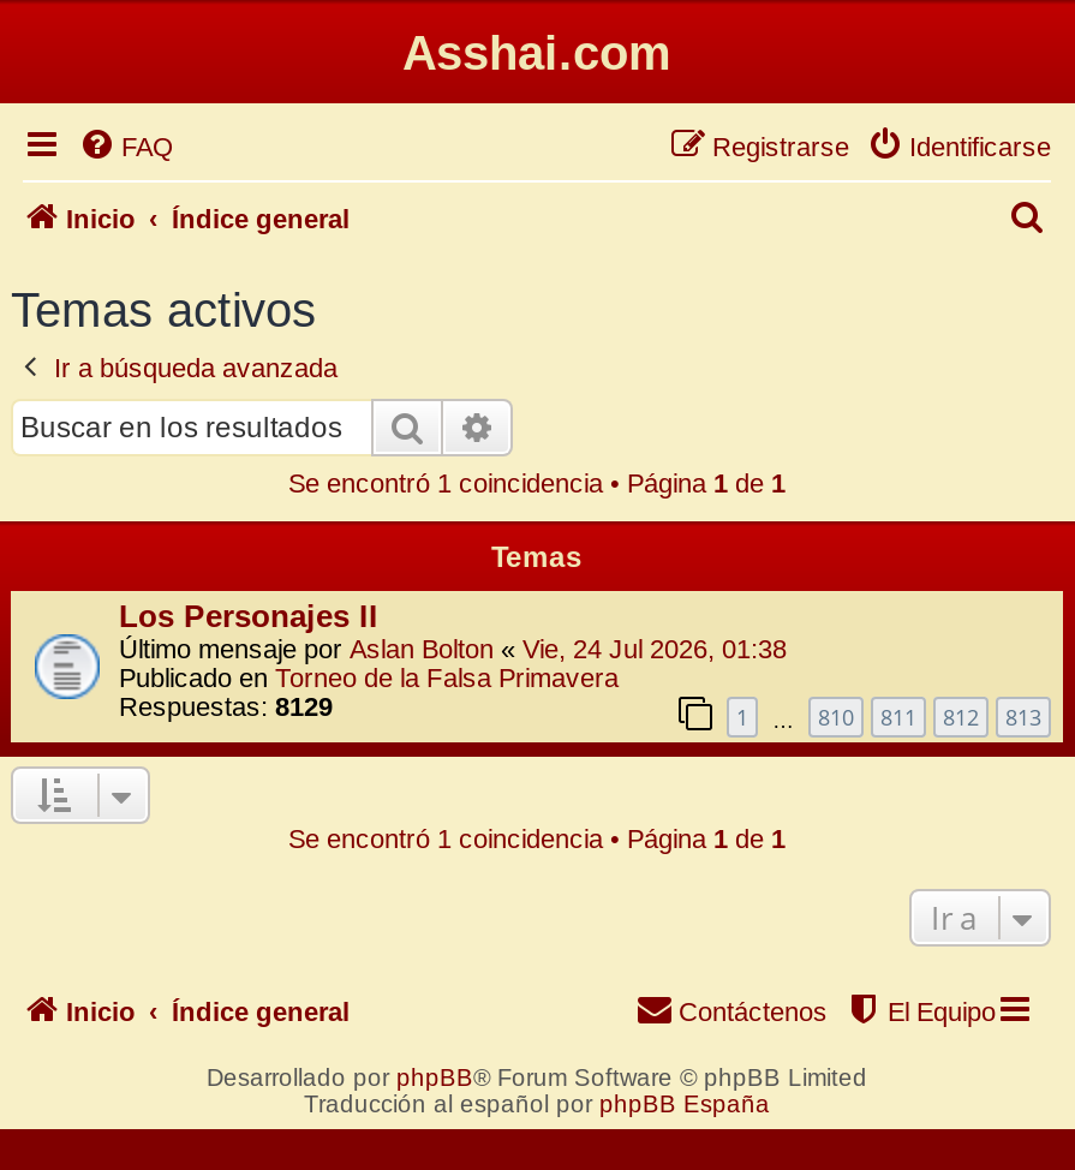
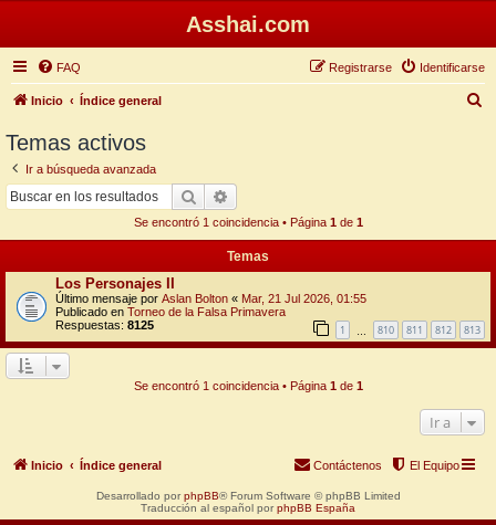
- Último mensaje por Aslan Bolton «Vie, 24 Jul 2026, 01:38
+ Último mensaje por Aslan Bolton «Mar, 21 Jul 2026, 01:55

- Respuestas: 8129
+ Respuestas: 8125
